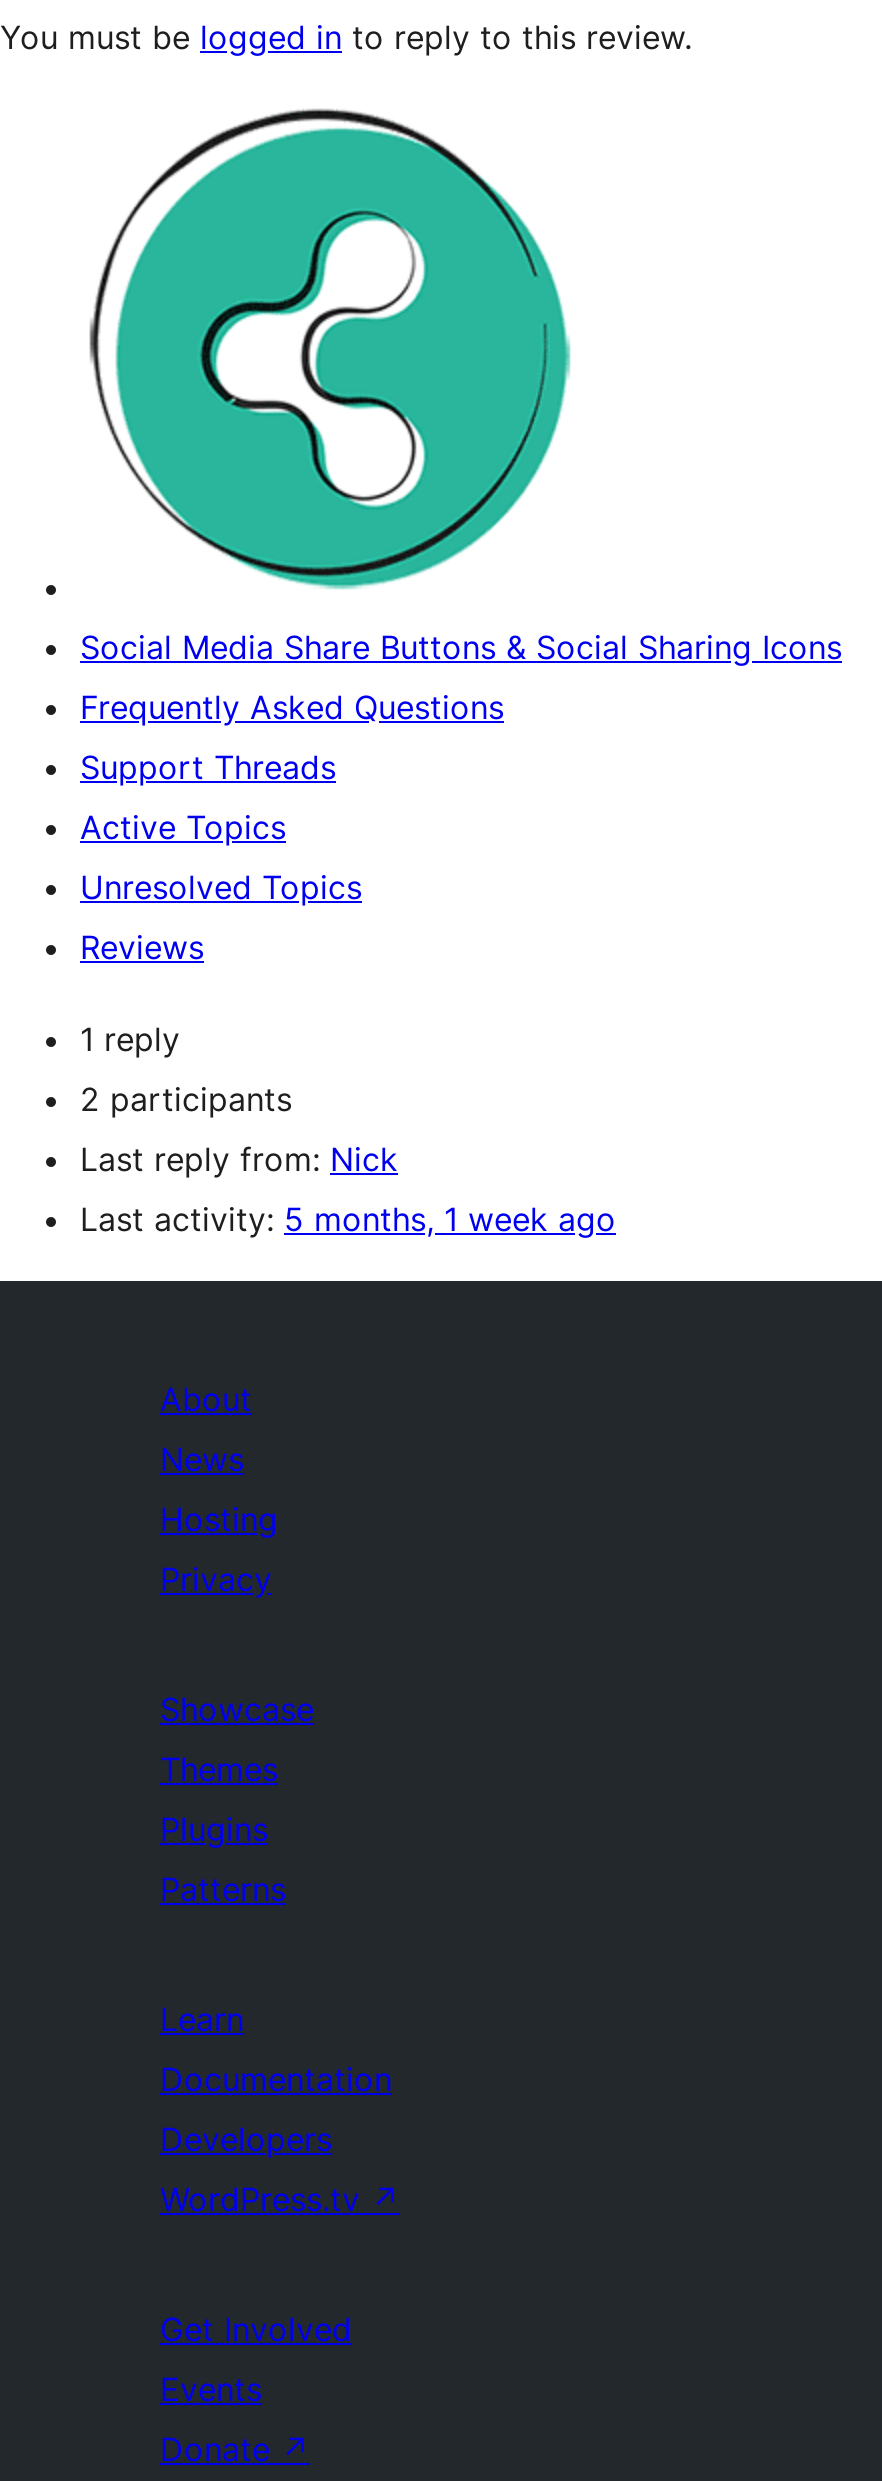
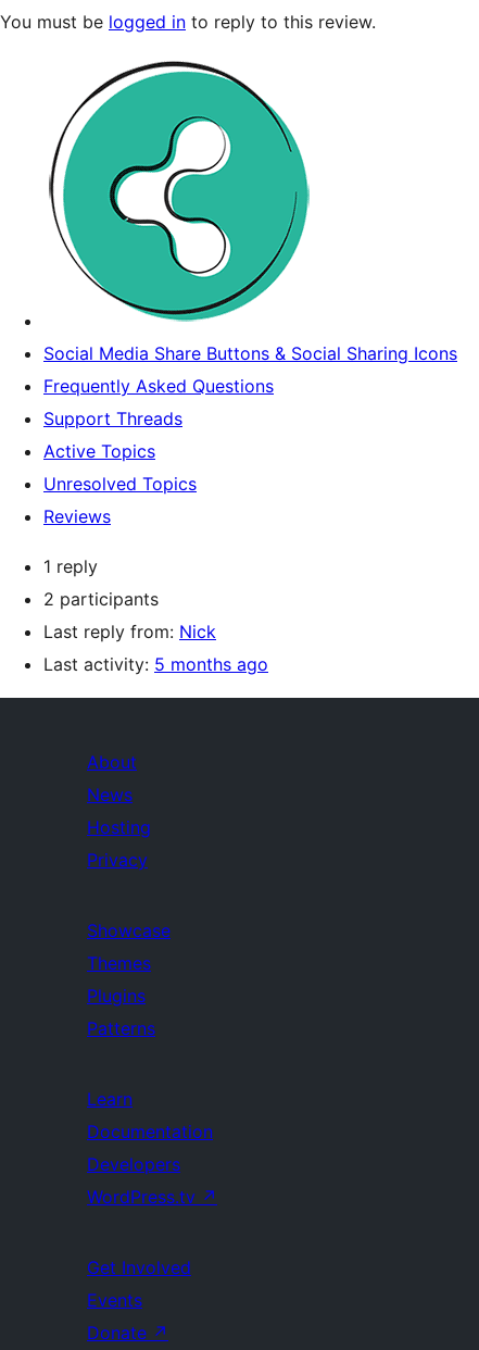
- Last activity: 5 months, 1 week ago
+ Last activity: 5 months ago
